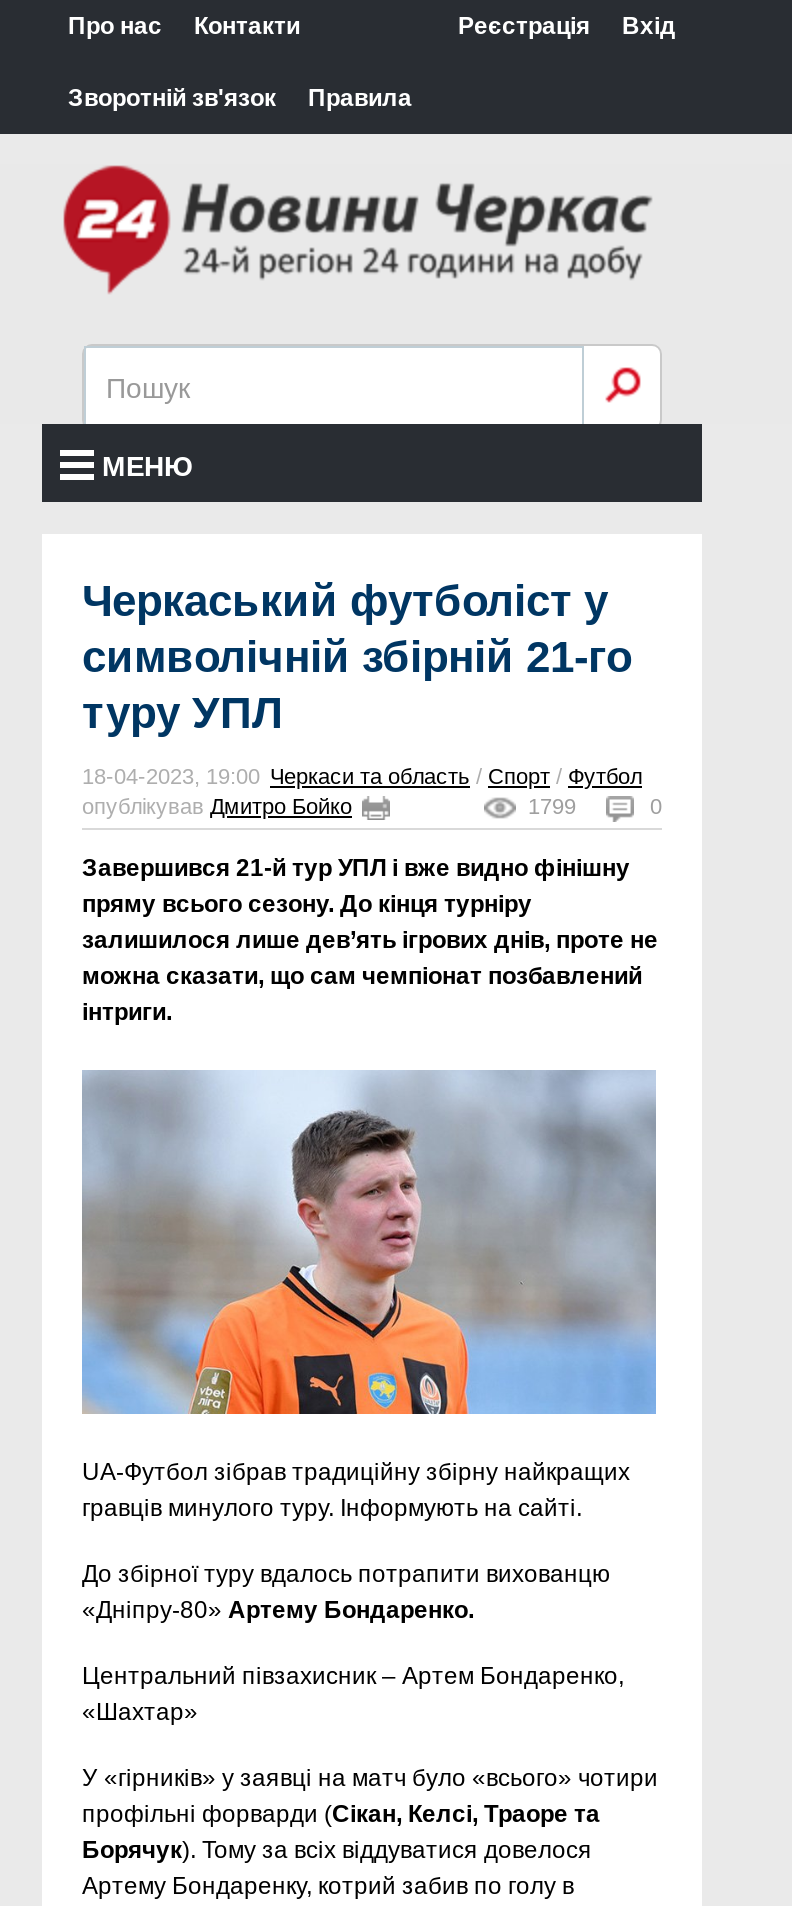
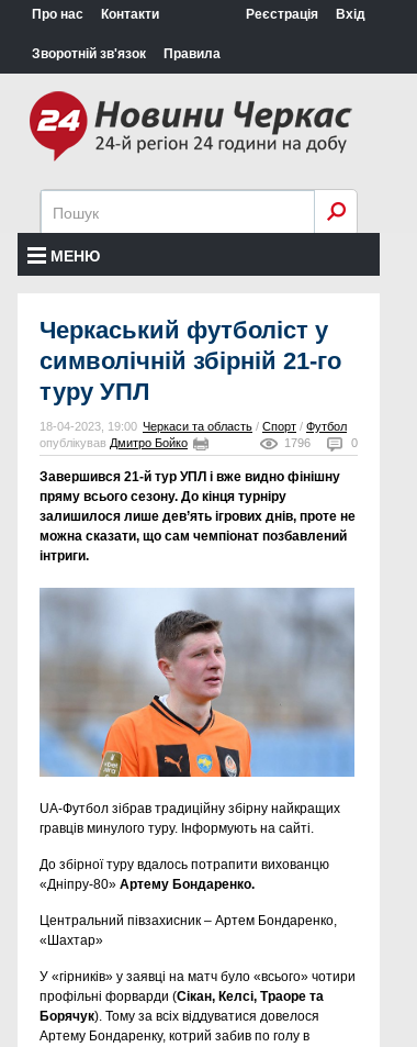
- 1799
+ 1796
